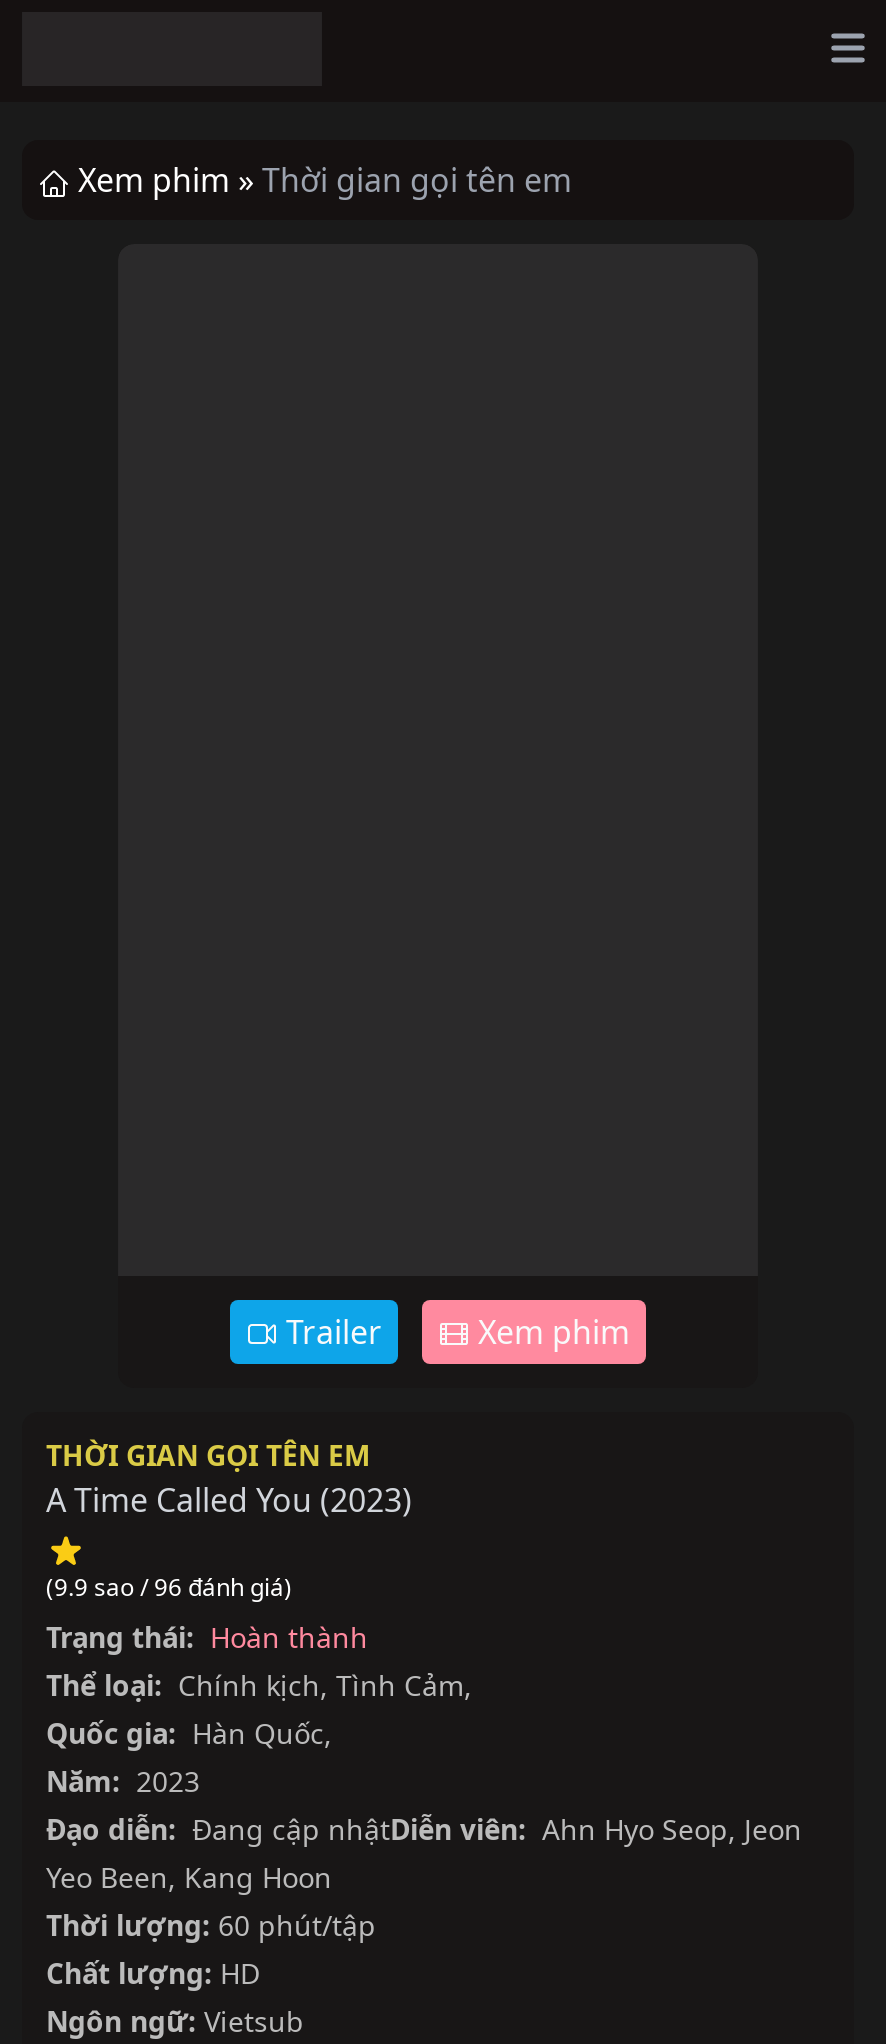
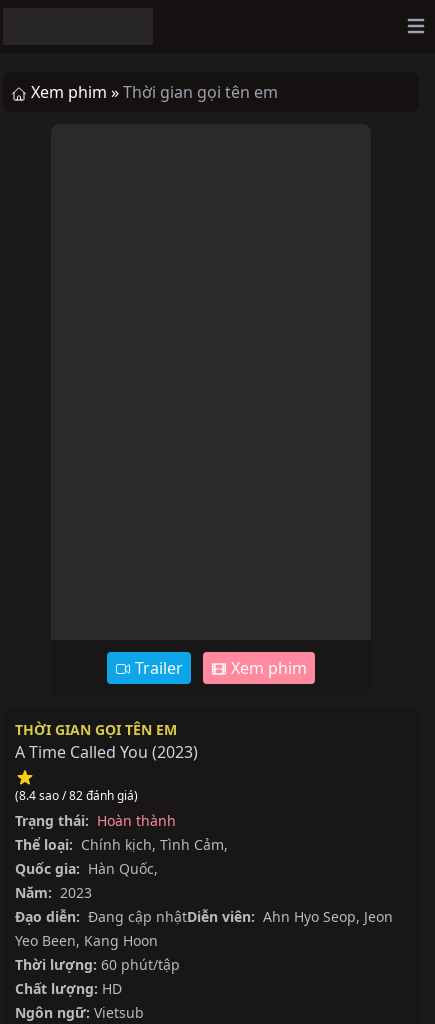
- (9.9 sao / 96 đánh giá)
+ (8.4 sao / 82 đánh giá)
